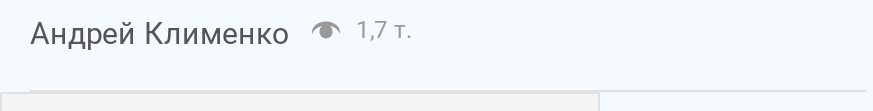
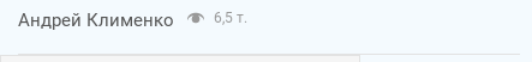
- 1,7 т.
+ 6,5 т.
